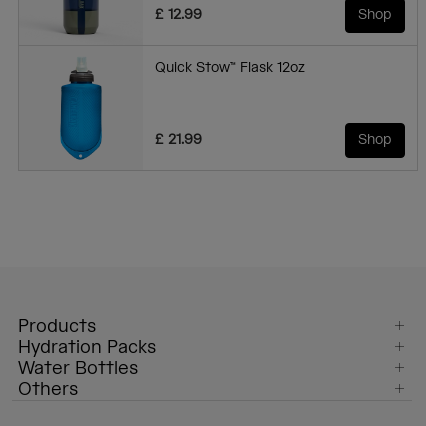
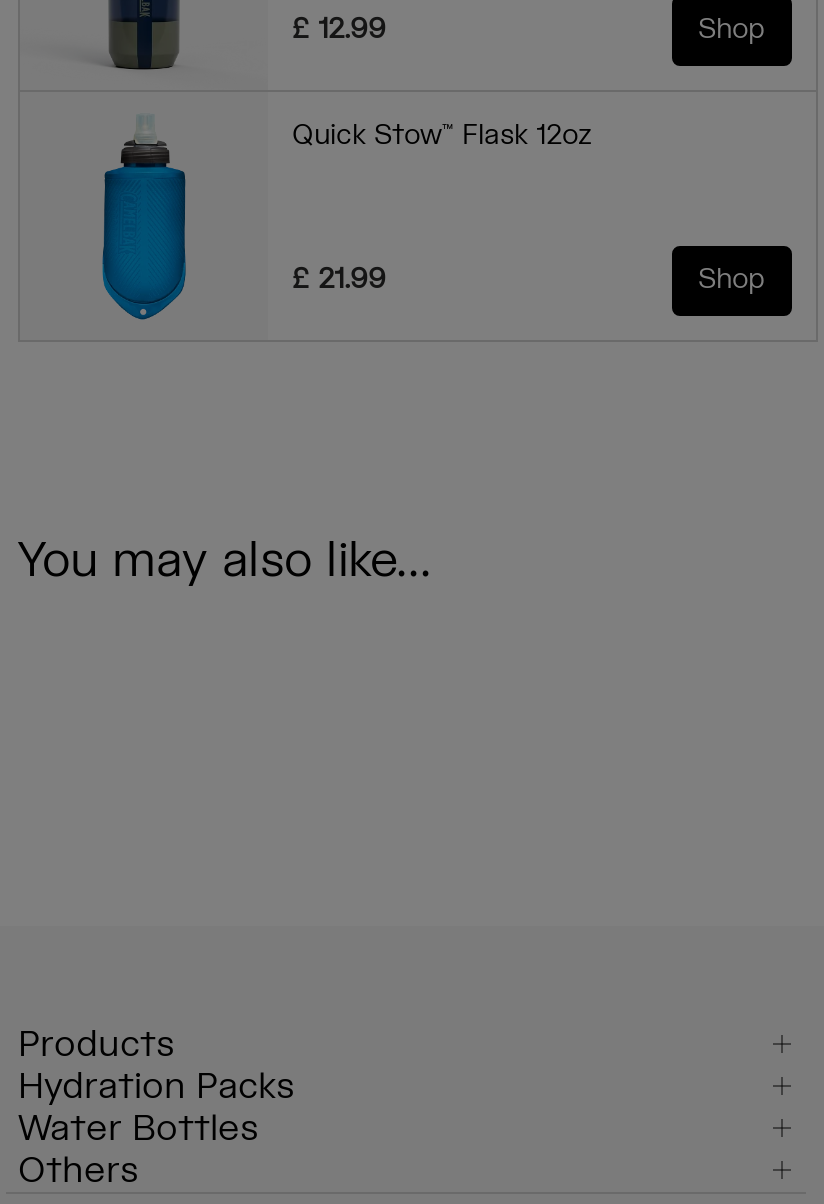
+ You may also like...
